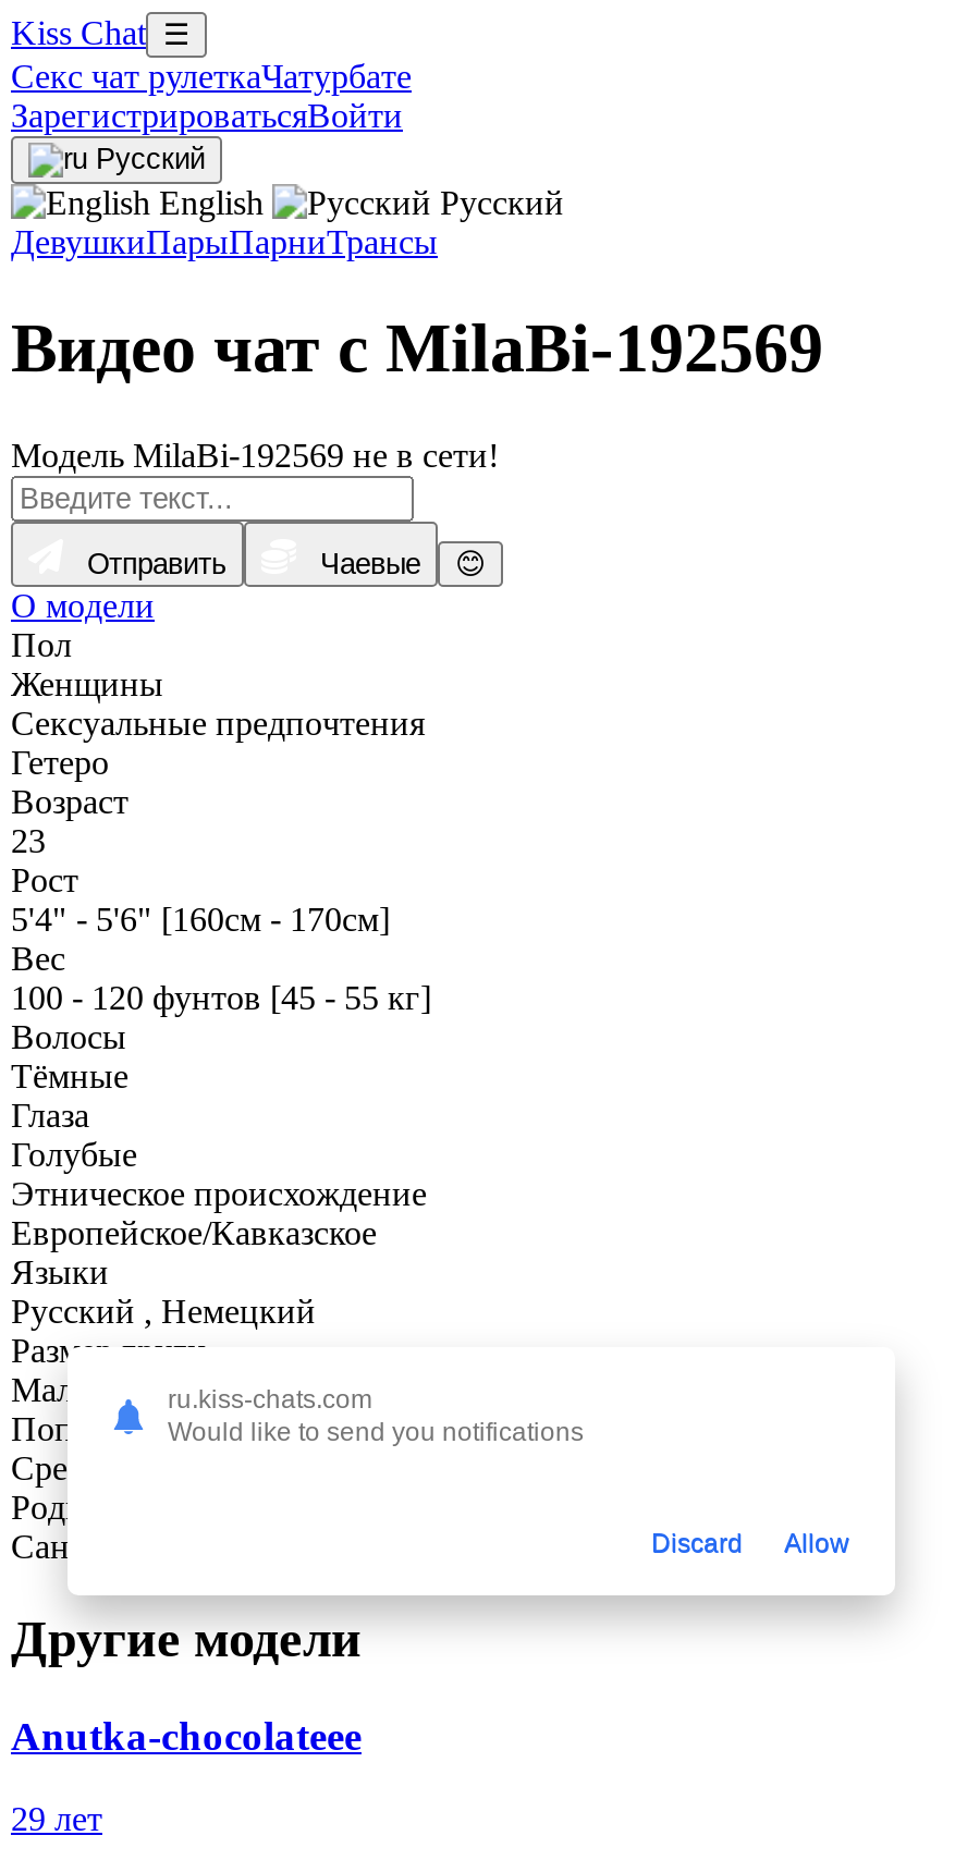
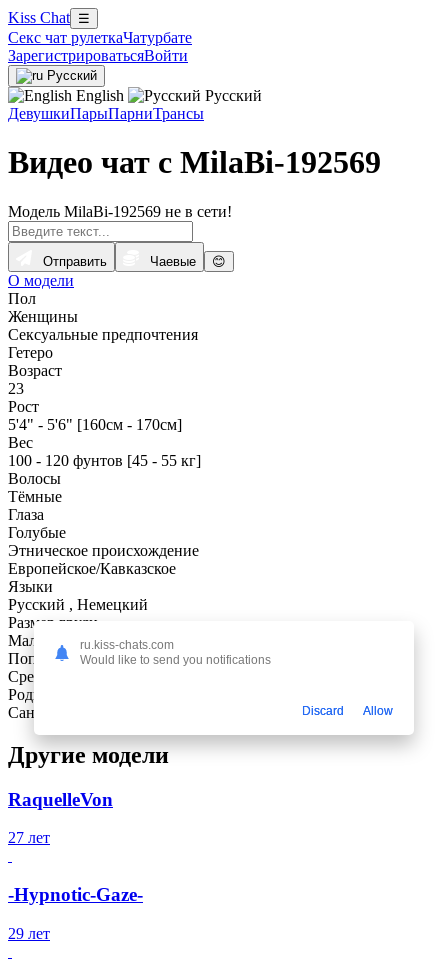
- Anutka-chocolateee
+ RaquelleVon
+ 27 лет
+ -Hypnotic-Gaze-
